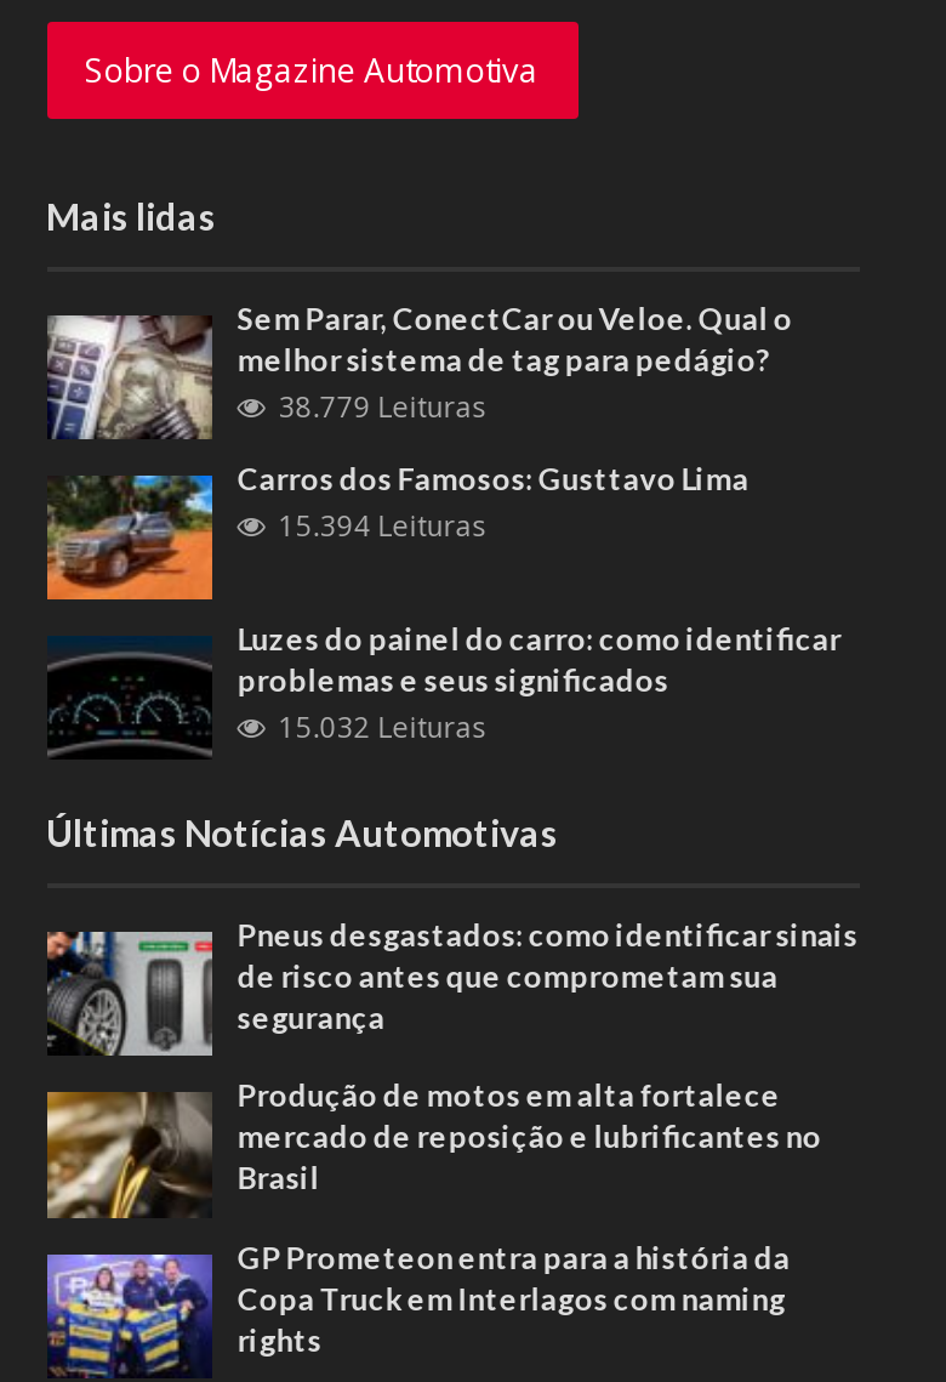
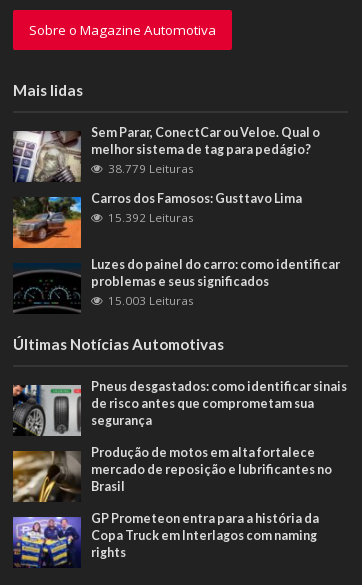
- 15.394 Leituras
+ 15.392 Leituras

- 15.032 Leituras
+ 15.003 Leituras
